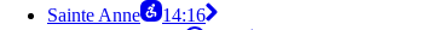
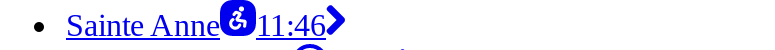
- Sainte Anne 14:16
+ Sainte Anne 11:46
